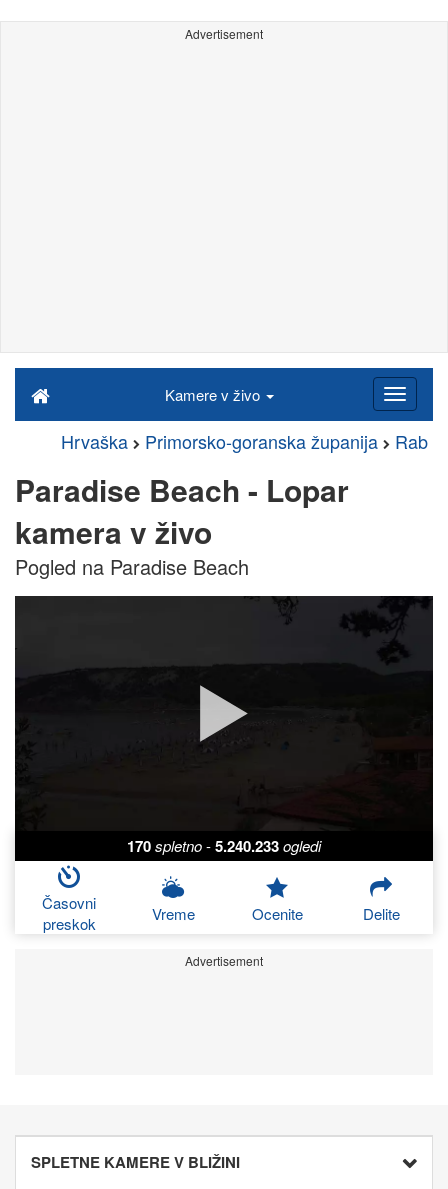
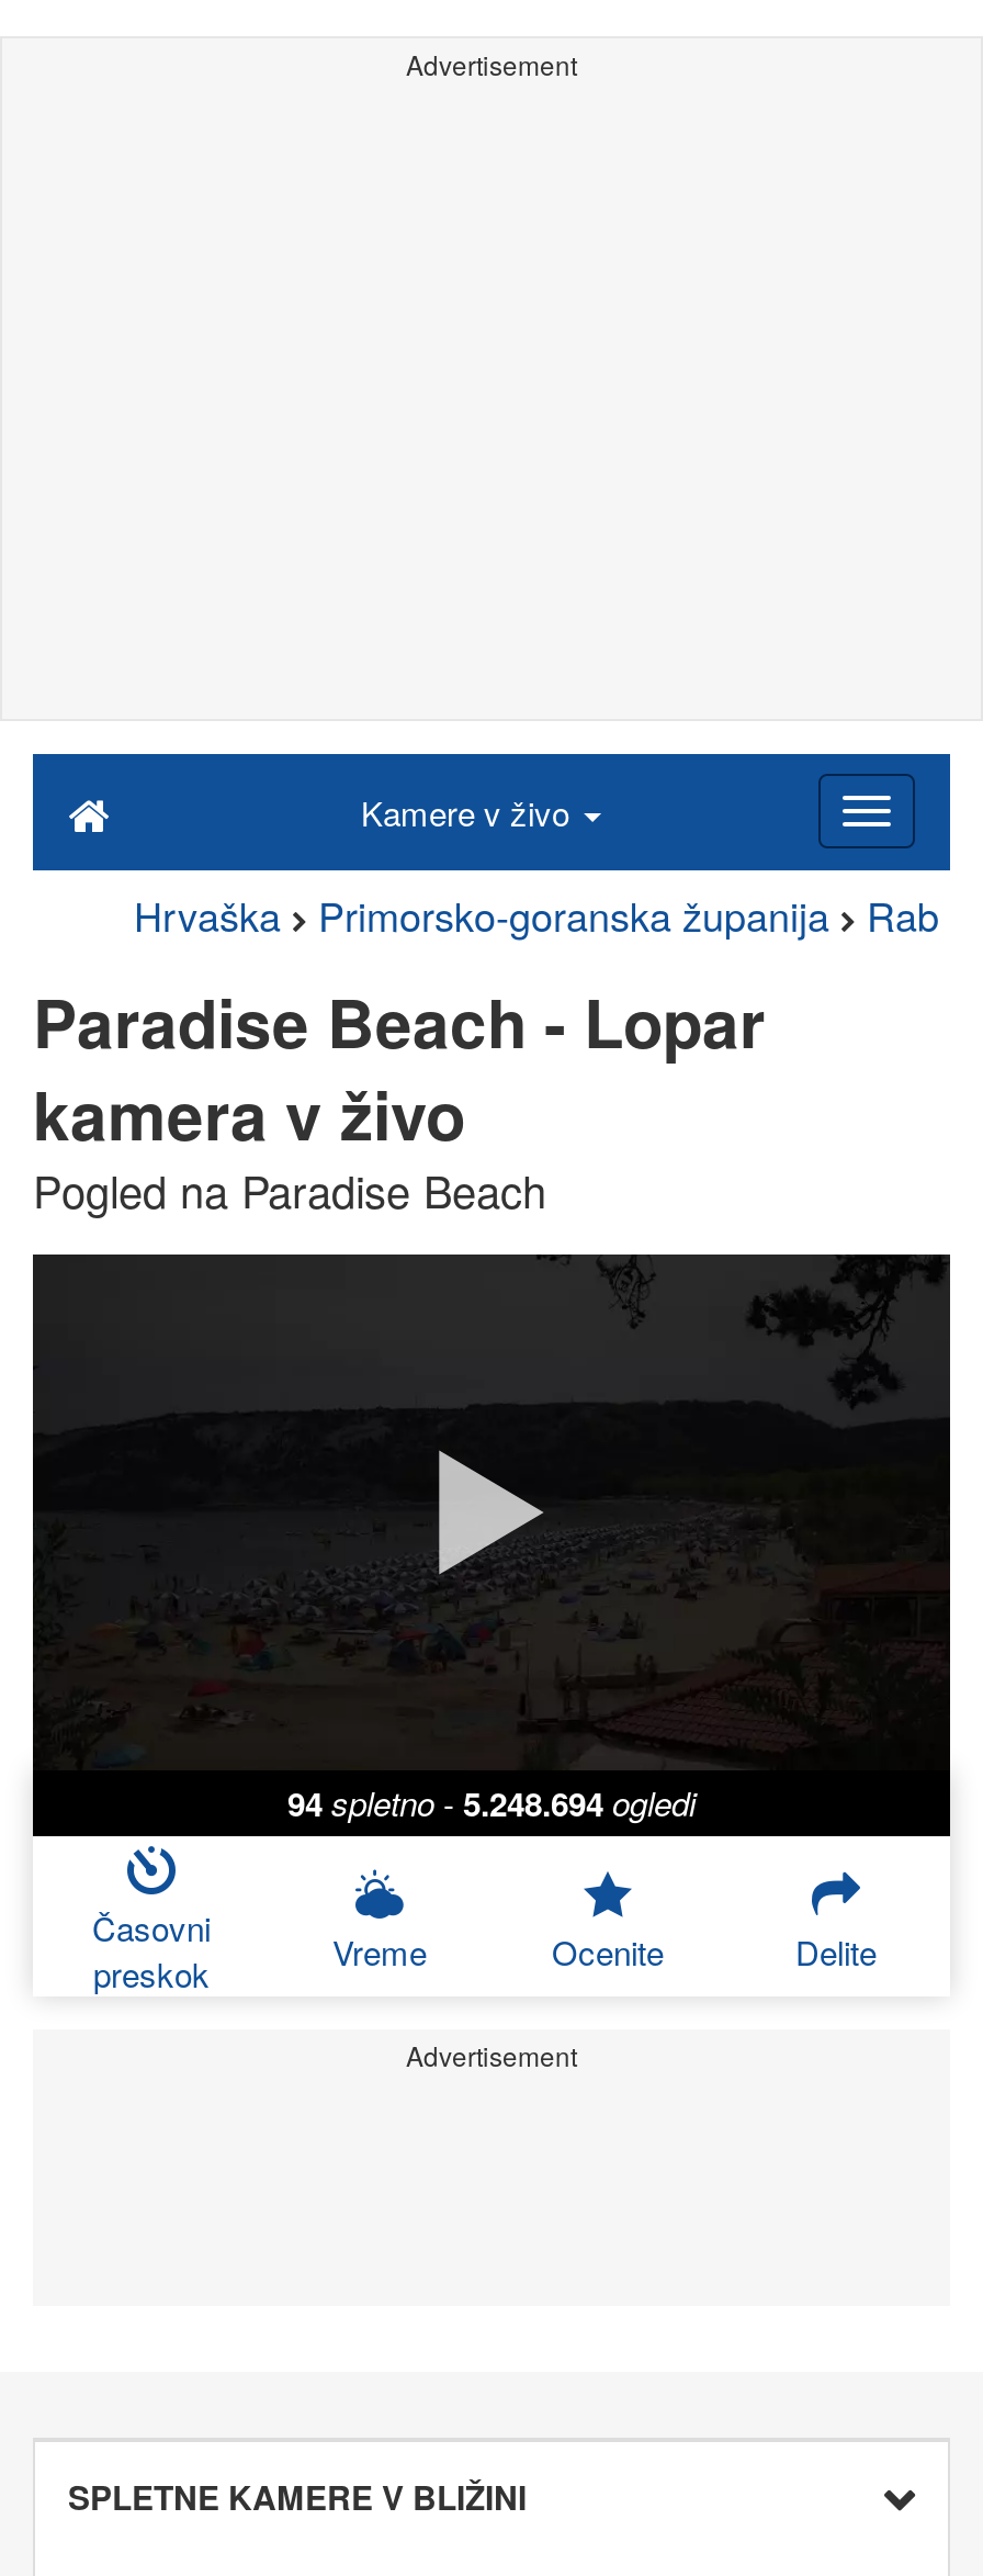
- 170 spletno - 5.240.233 ogledi
+ 94 spletno - 5.248.694 ogledi
